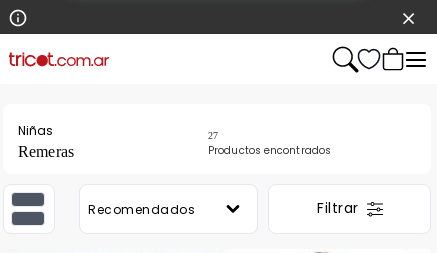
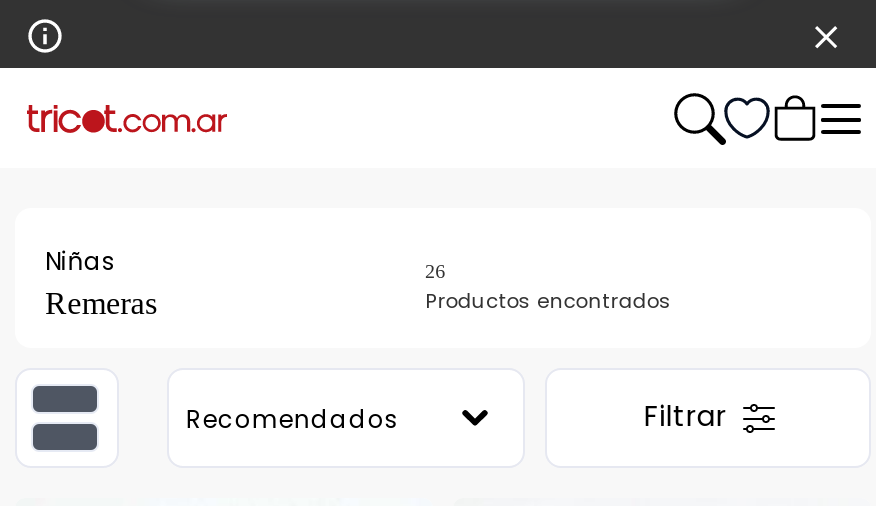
- 27
+ 26
